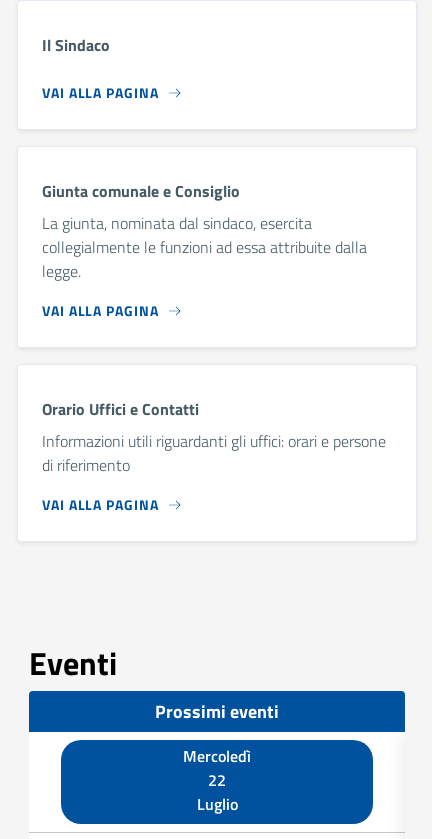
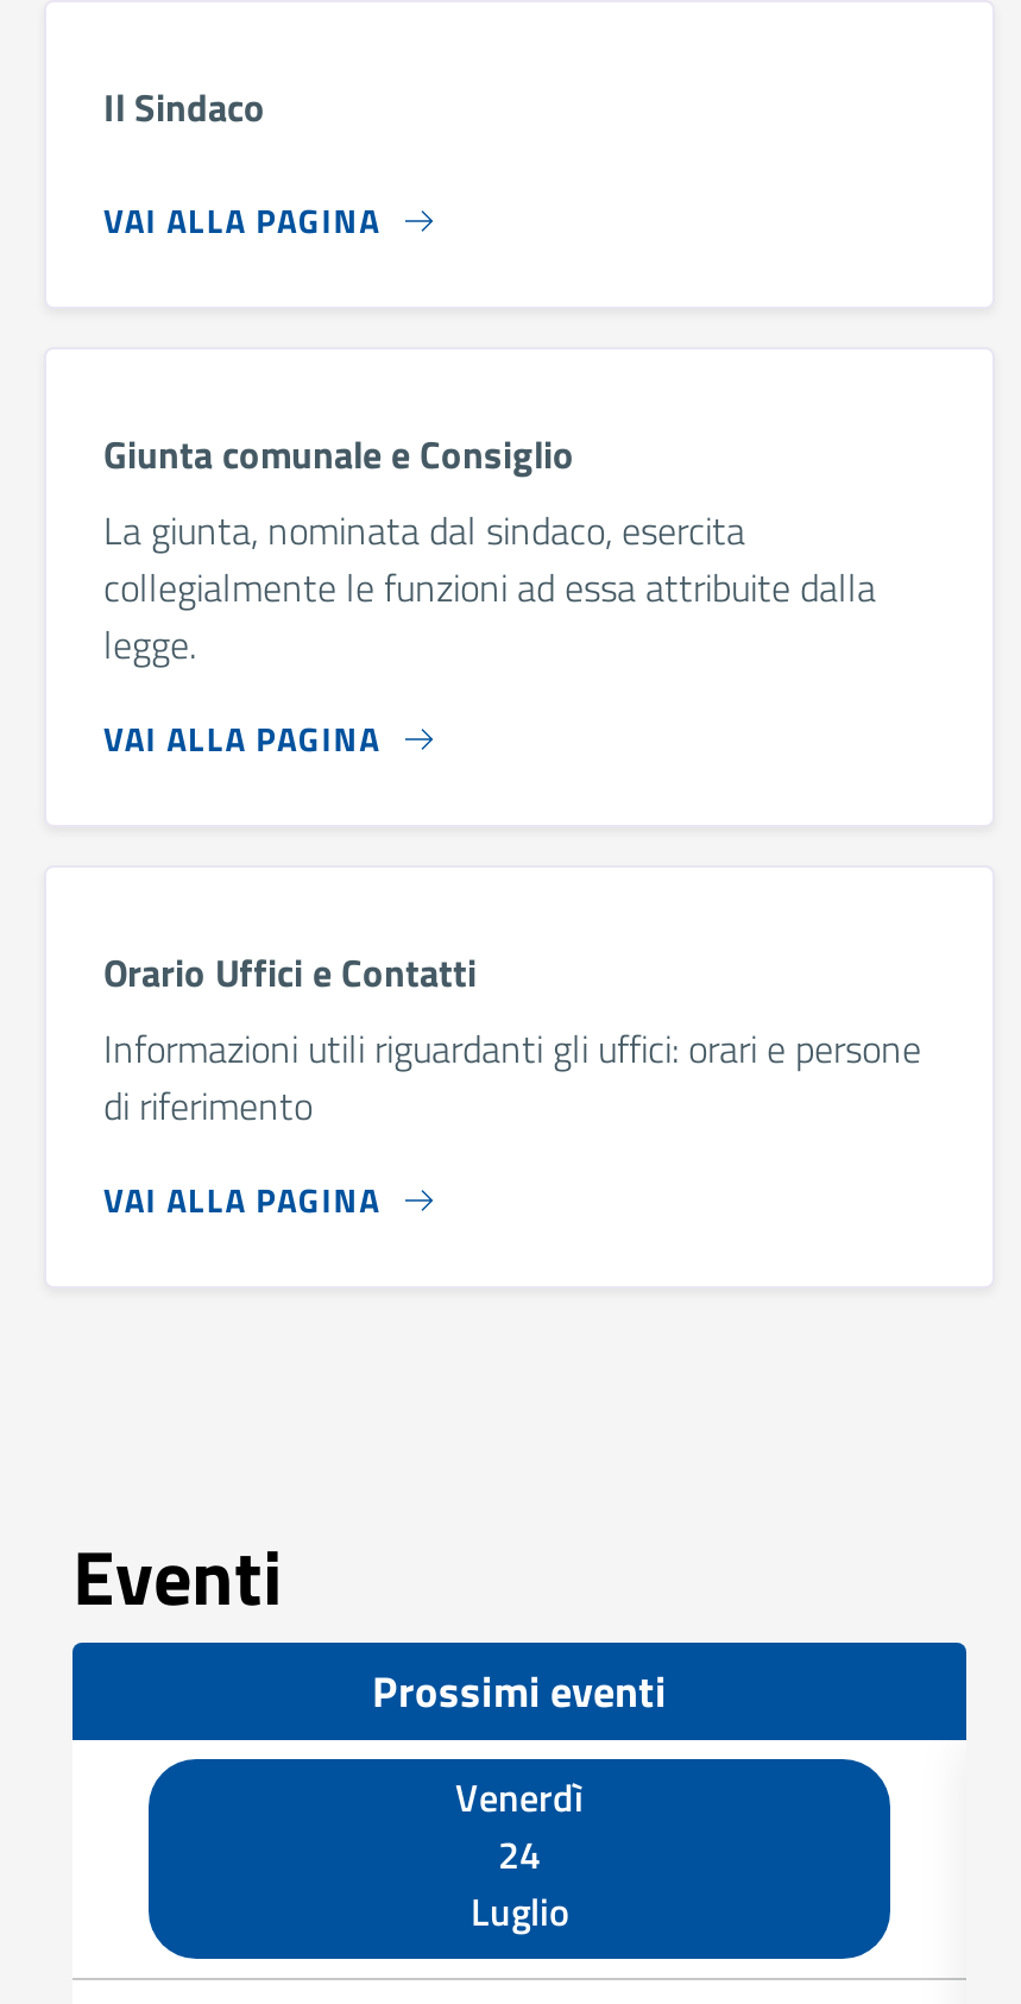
- Mercoledì
- 22
+ Venerdì
+ 24
